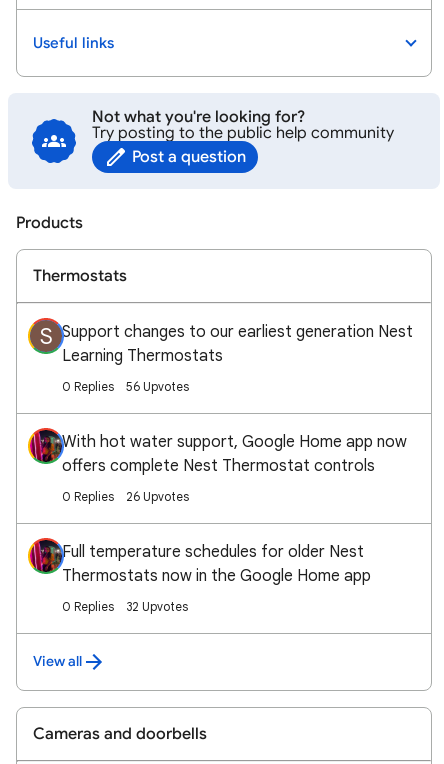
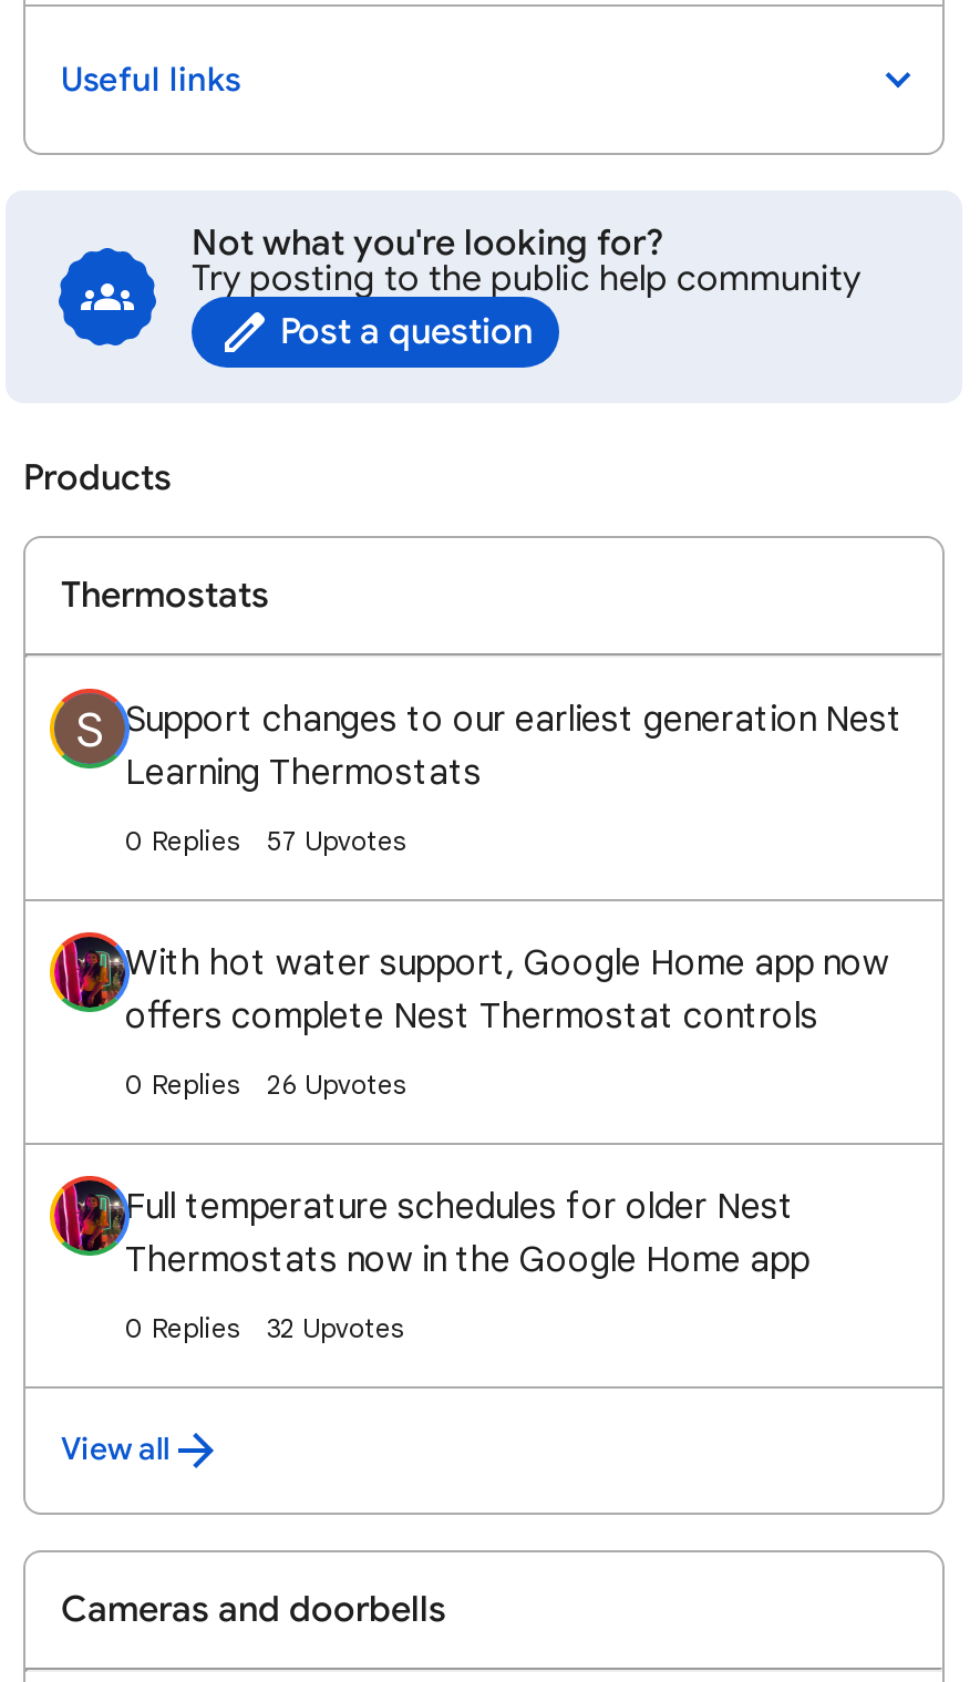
- 56 Upvotes
+ 57 Upvotes
